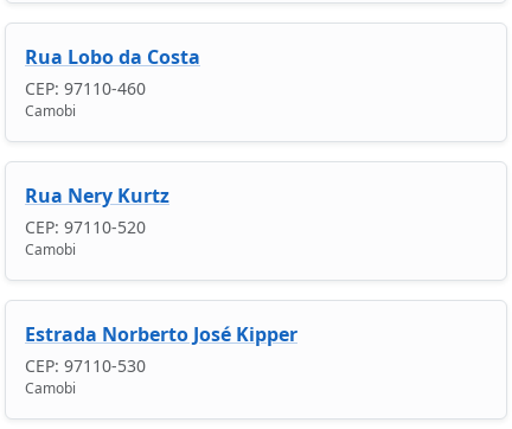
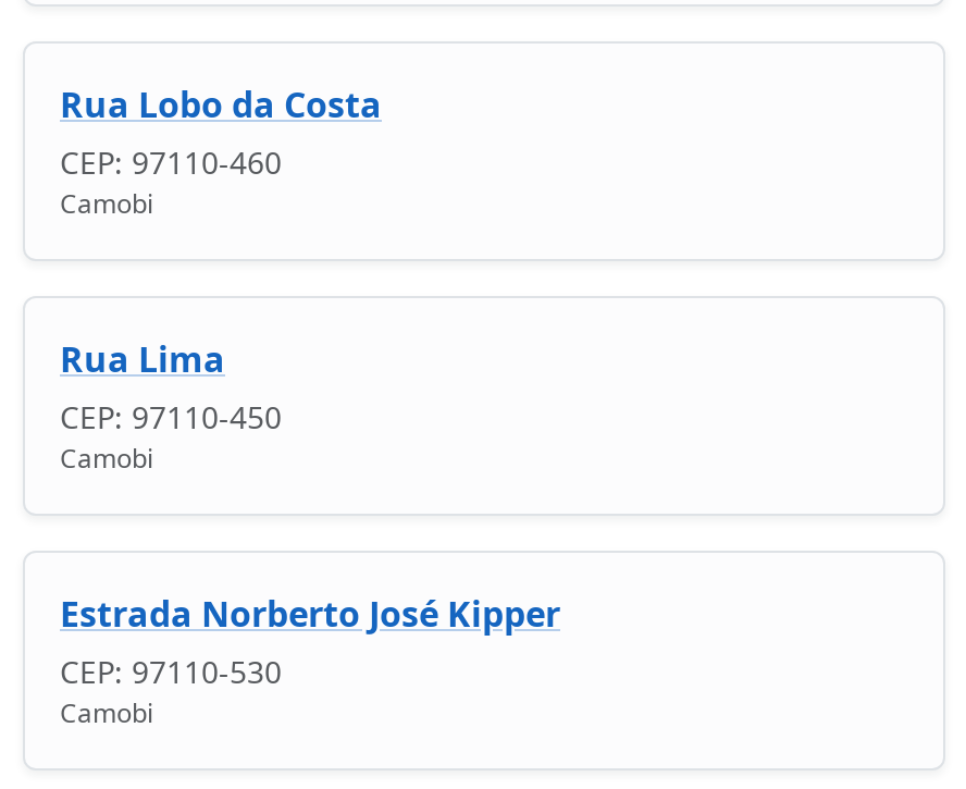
- Rua Nery Kurtz
- CEP: 97110-520
+ Rua Lima
+ CEP: 97110-450
